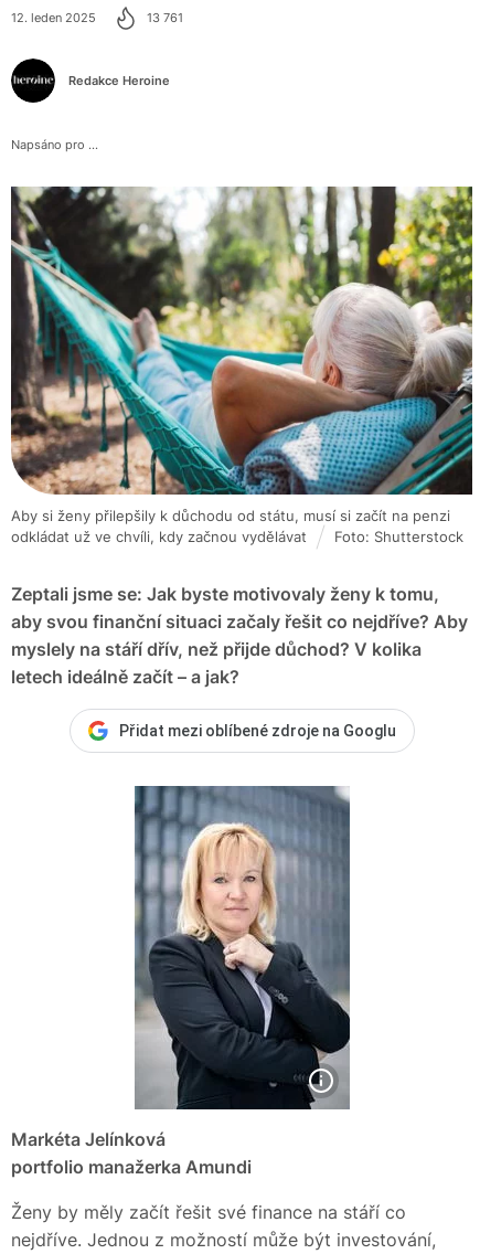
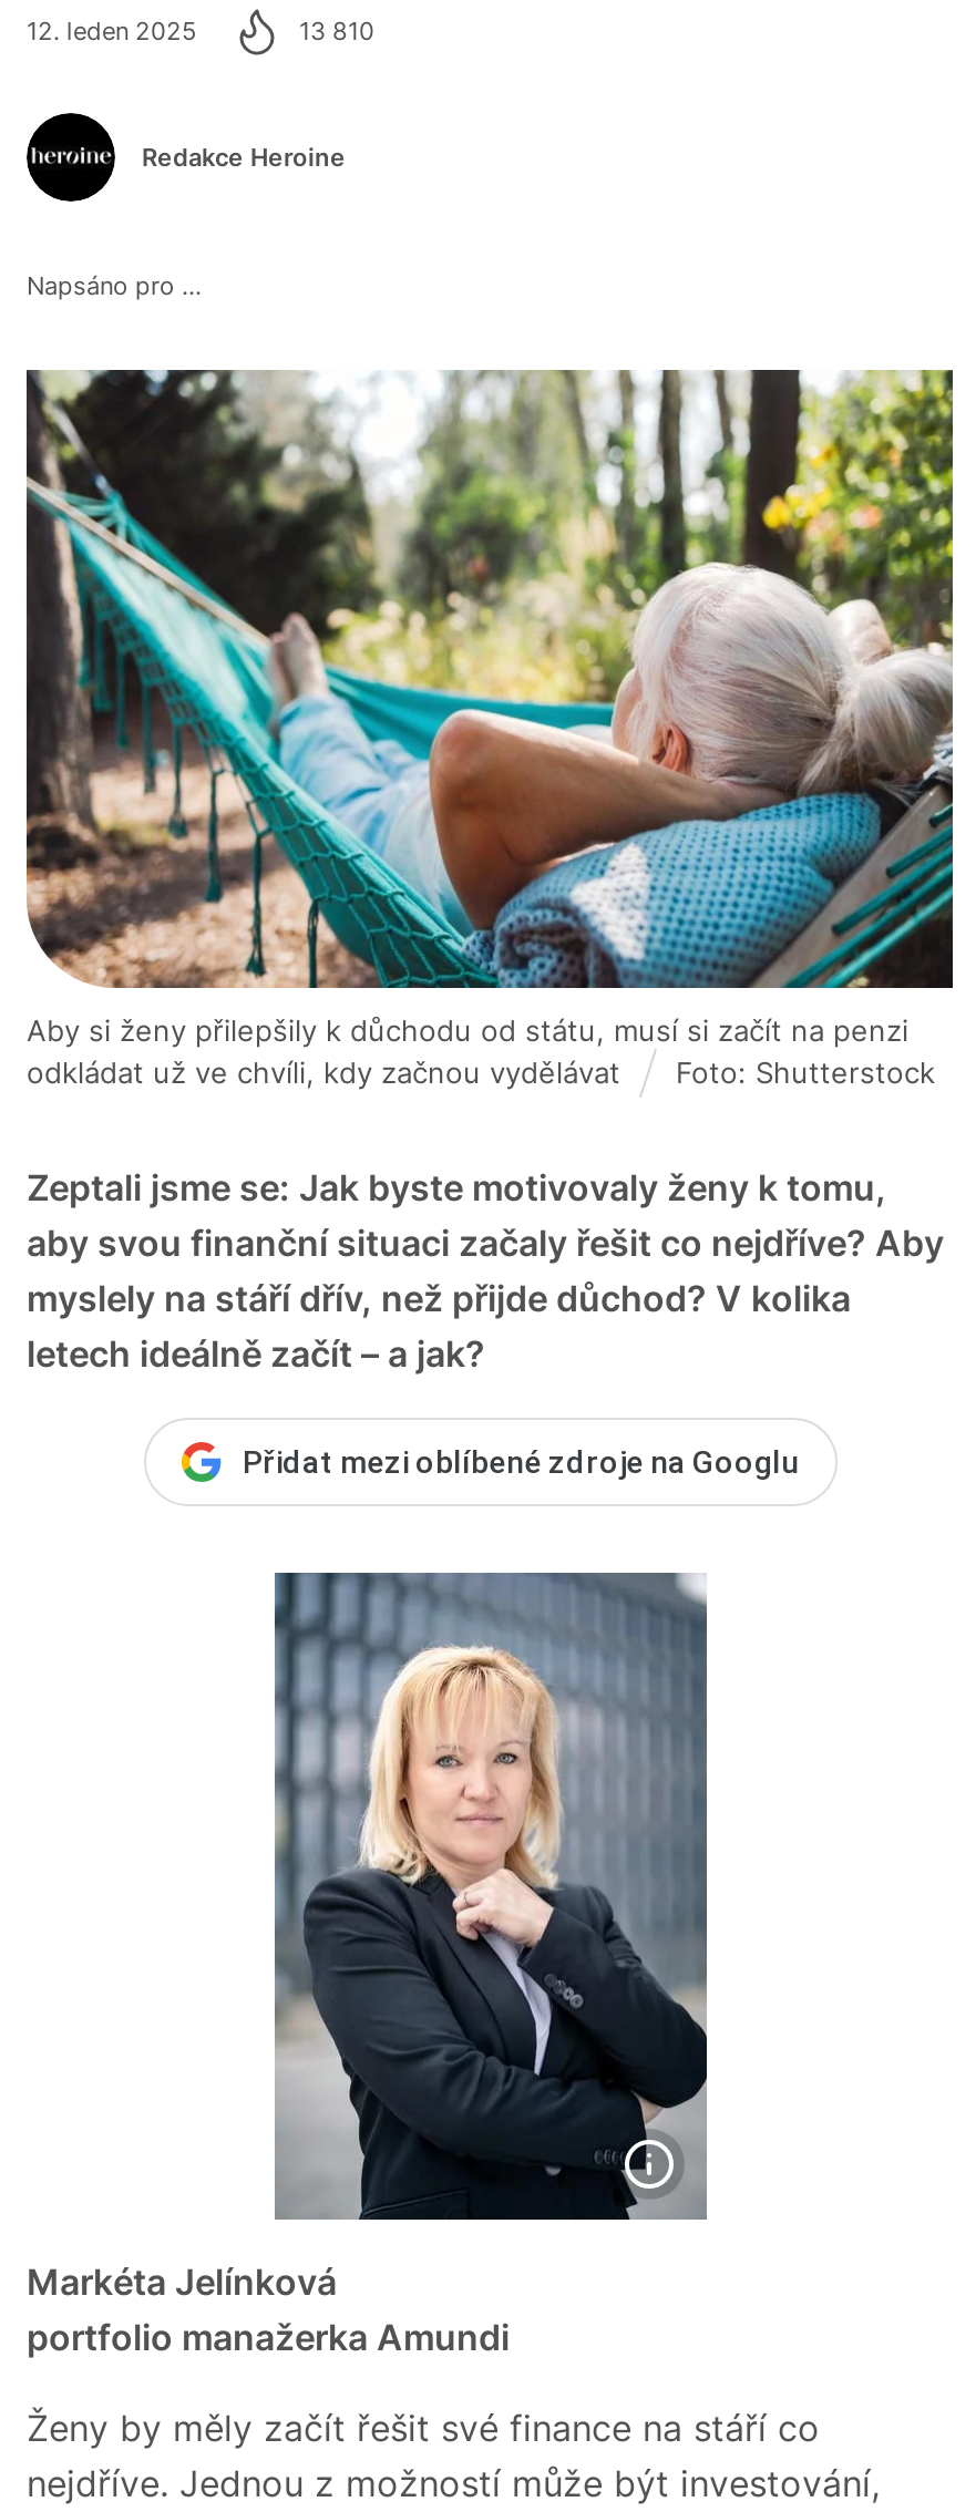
- 13 761
+ 13 810
